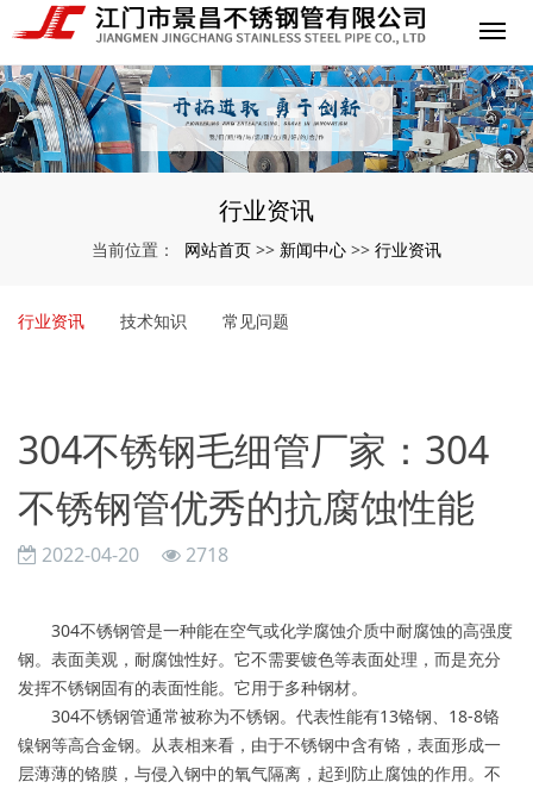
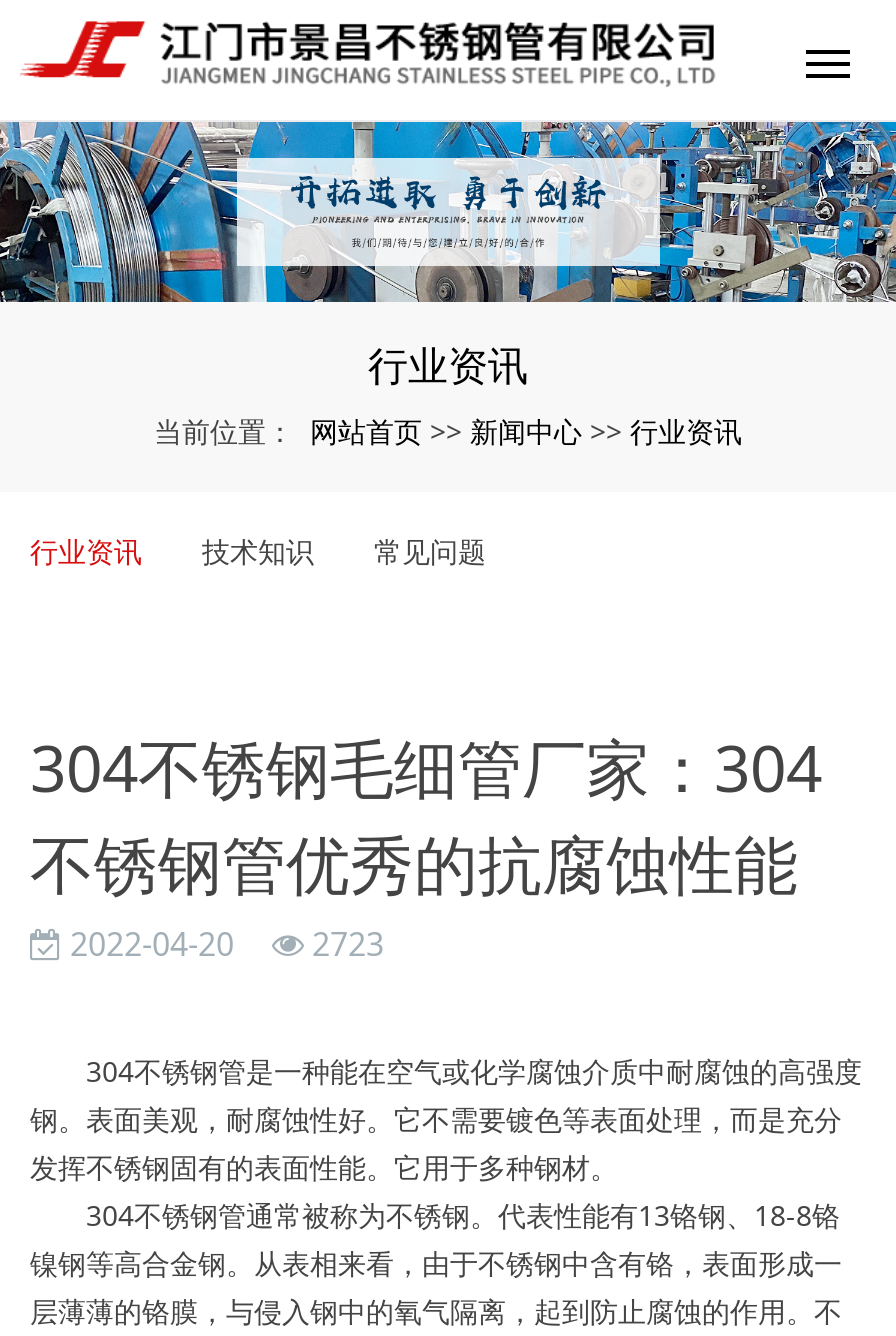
- 2022-04-20 2718
+ 2022-04-20 2723
